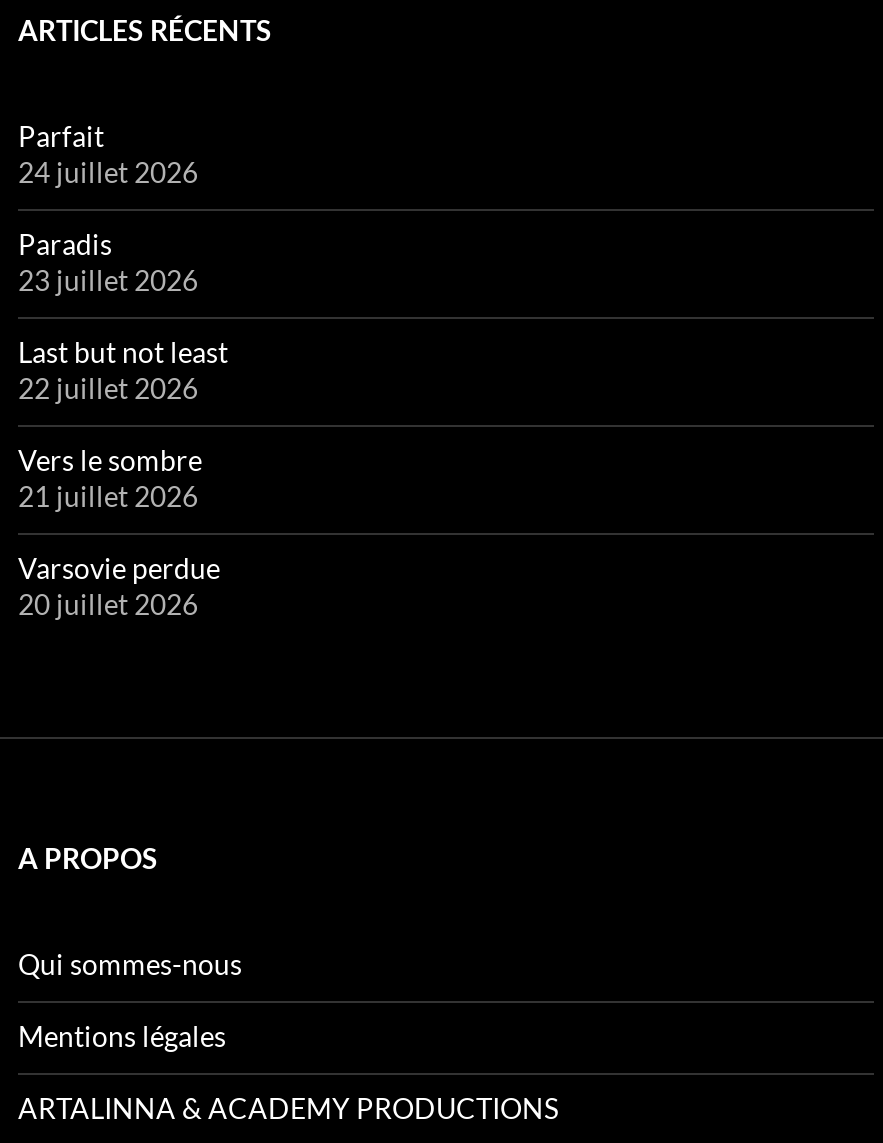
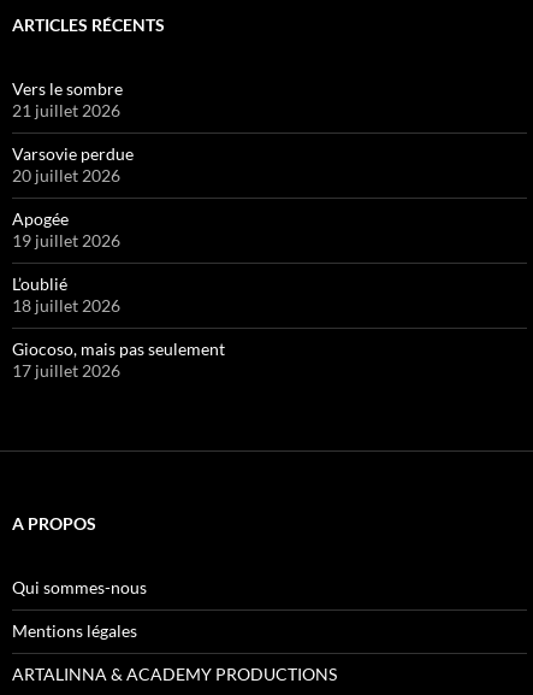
- Parfait
- 24 juillet 2026
- Paradis
- 23 juillet 2026
- Last but not least
- 22 juillet 2026

moved up: Vers le sombre | 21 juillet 2026 | Varsovie perdue | 20 juillet 2026

+ Apogée
+ 19 juillet 2026
+ L’oublié
+ 18 juillet 2026
+ Giocoso, mais pas seulement
+ 17 juillet 2026
